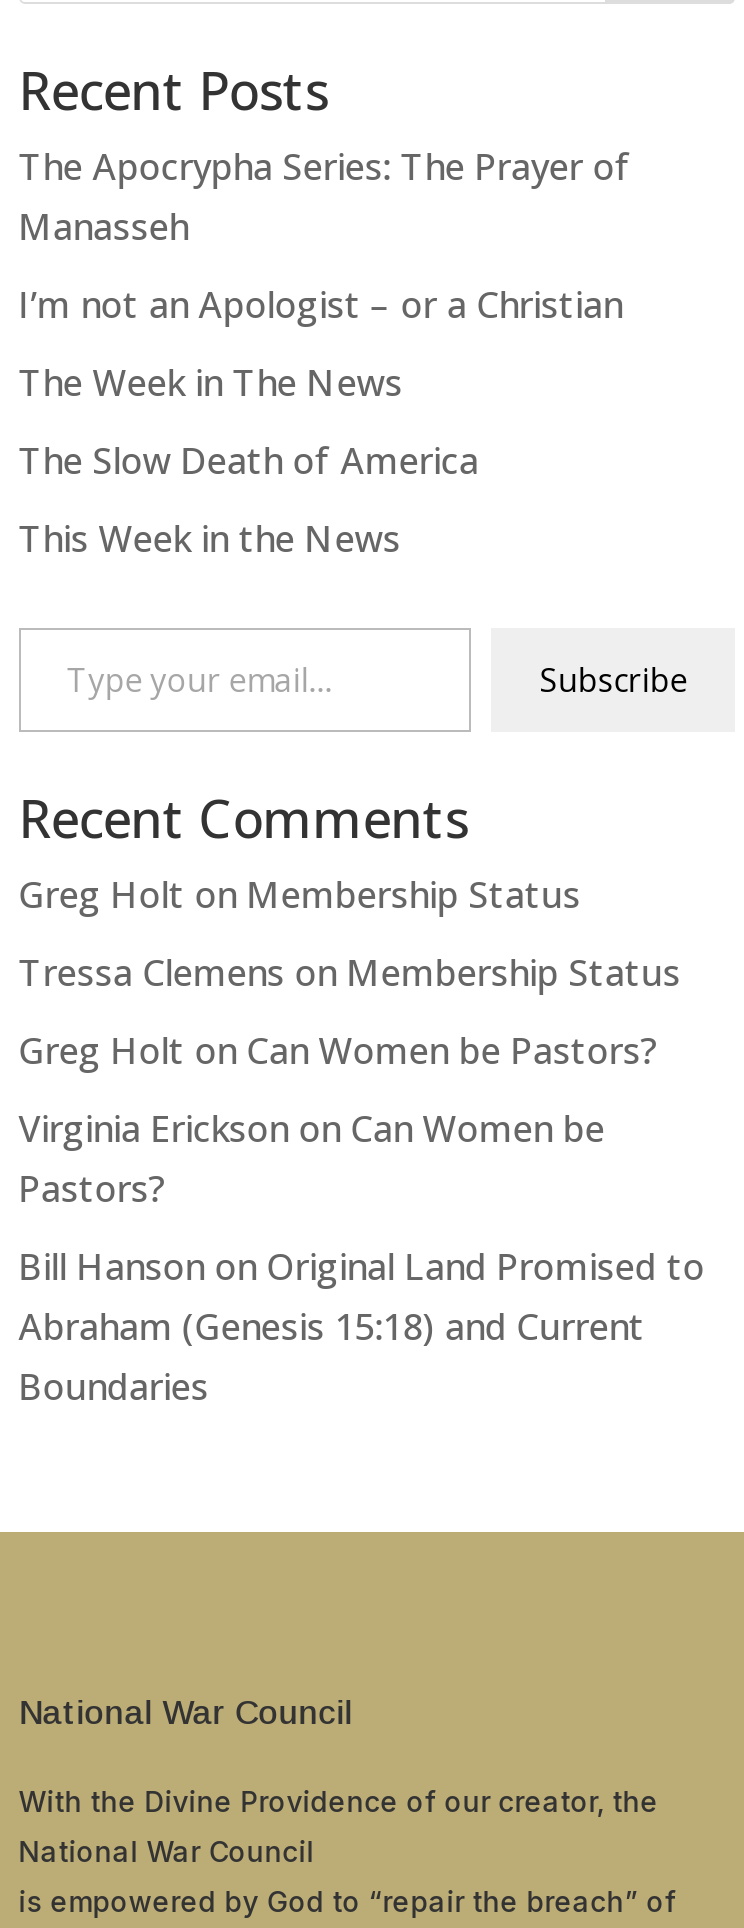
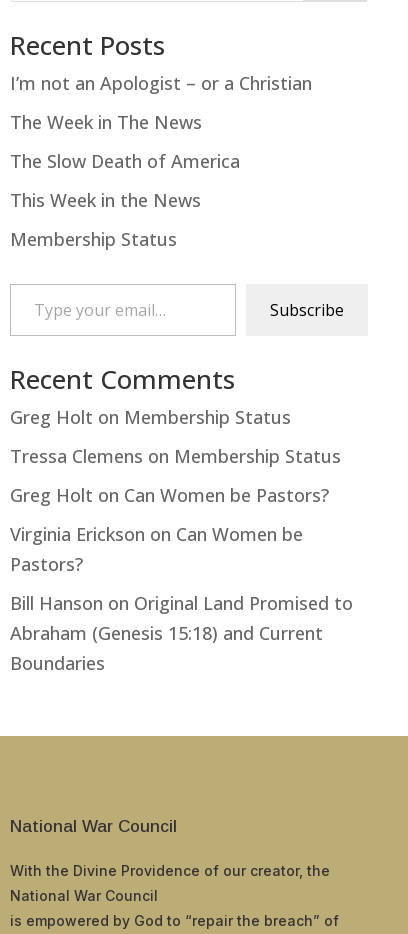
- The Apocrypha Series: The Prayer of
- Manasseh

moved up: I’m not an Apologist – or a Christian | The Week in The News | The Slow Death of America | This Week in the News

+ Membership Status
